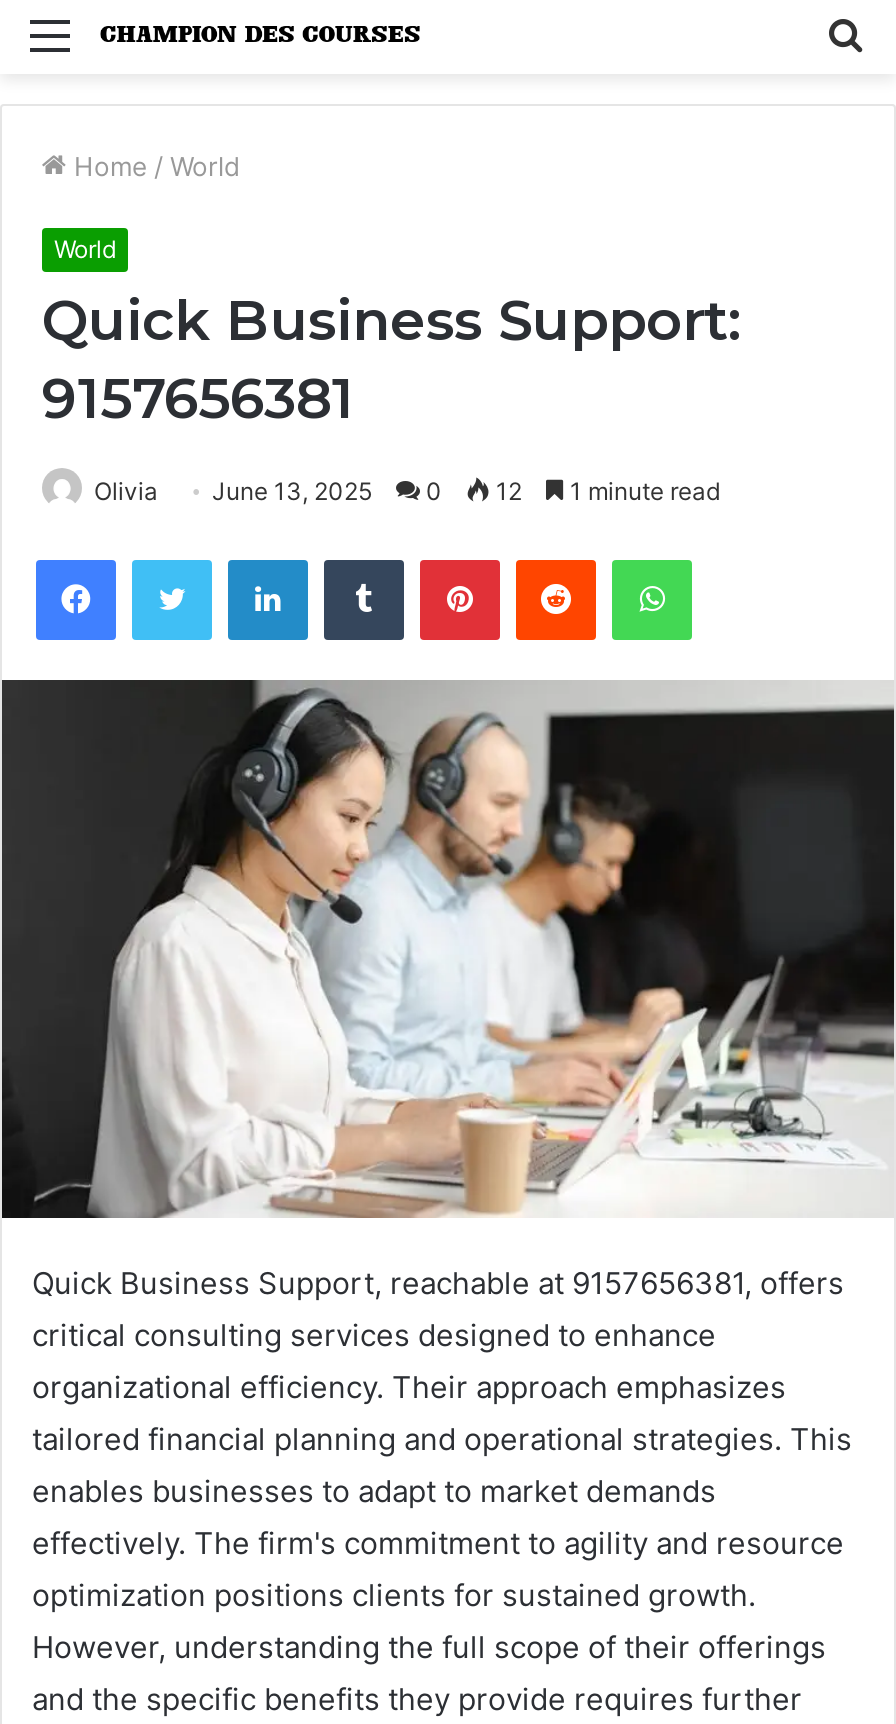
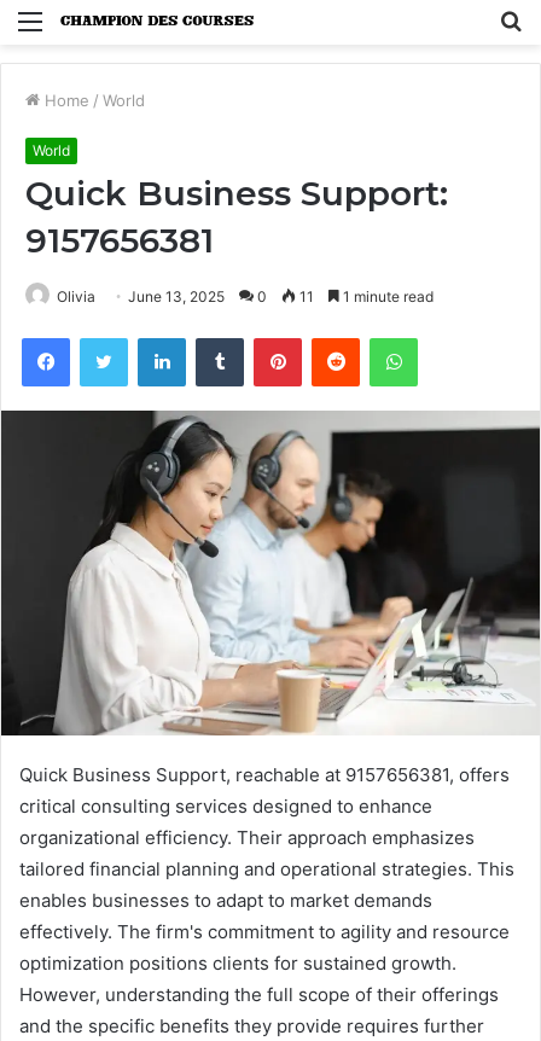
- Olivia June 13, 2025 0 12 1 minute read
+ Olivia June 13, 2025 0 11 1 minute read
